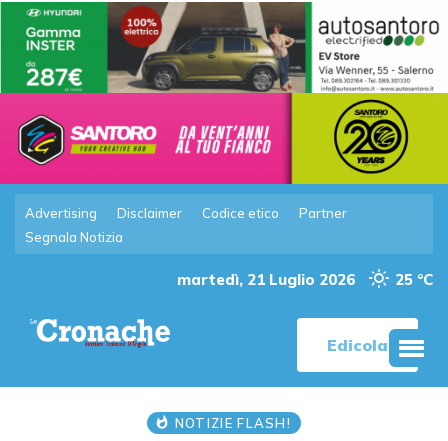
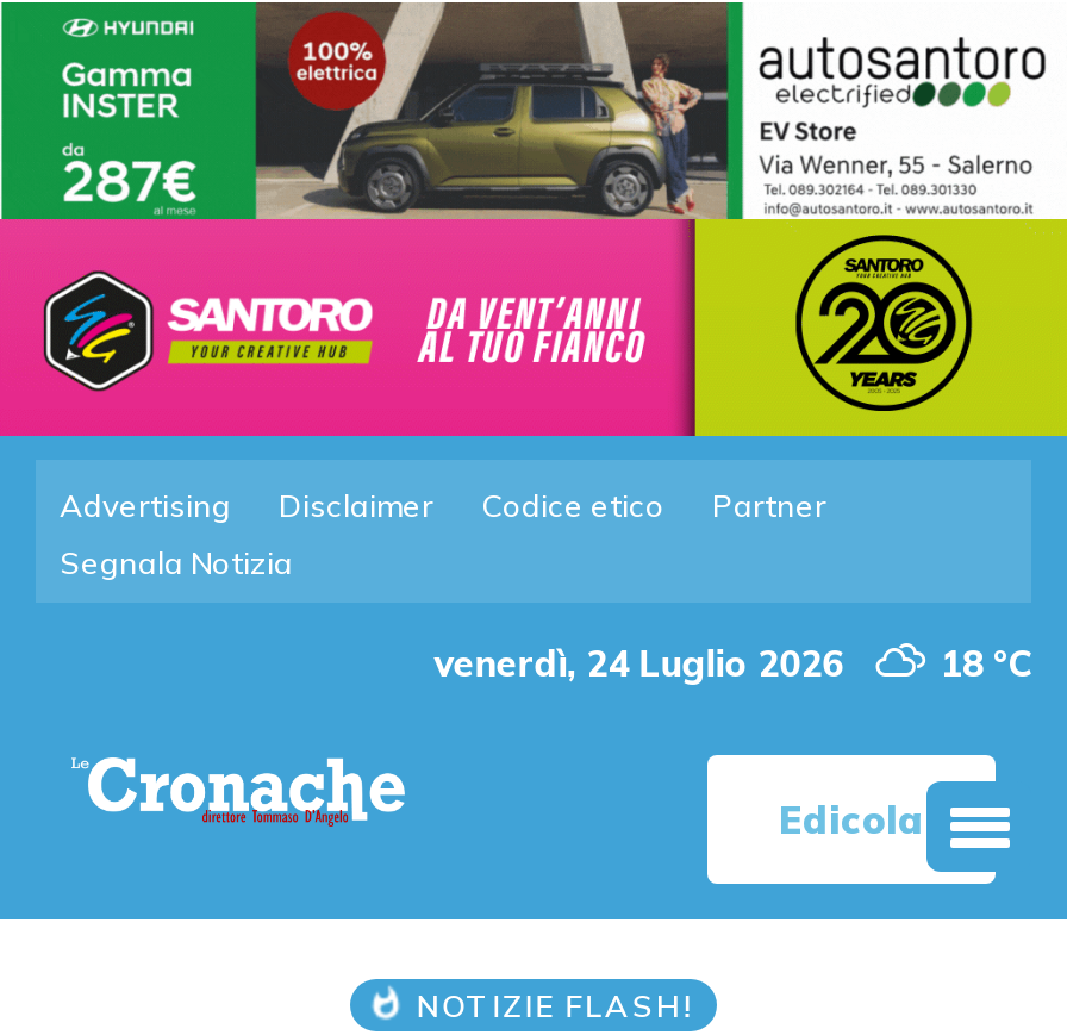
- martedì, 21 Luglio 2026
+ venerdì, 24 Luglio 2026

- 25 °C
+ 18 °C
